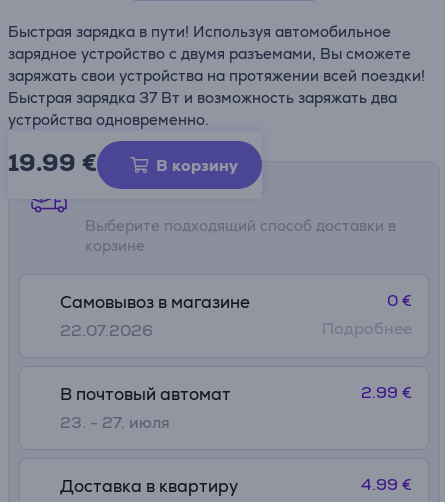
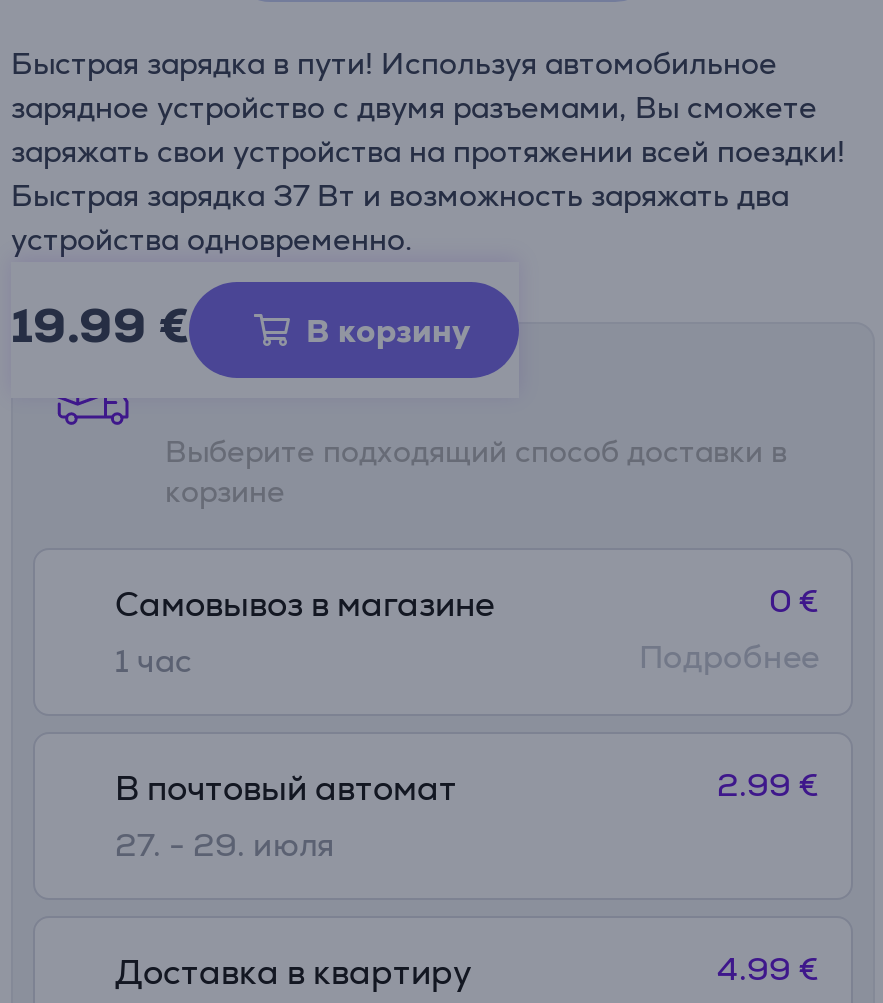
- 22.07.2026
+ 1 час

- 23. - 27. июля
+ 27. - 29. июля
